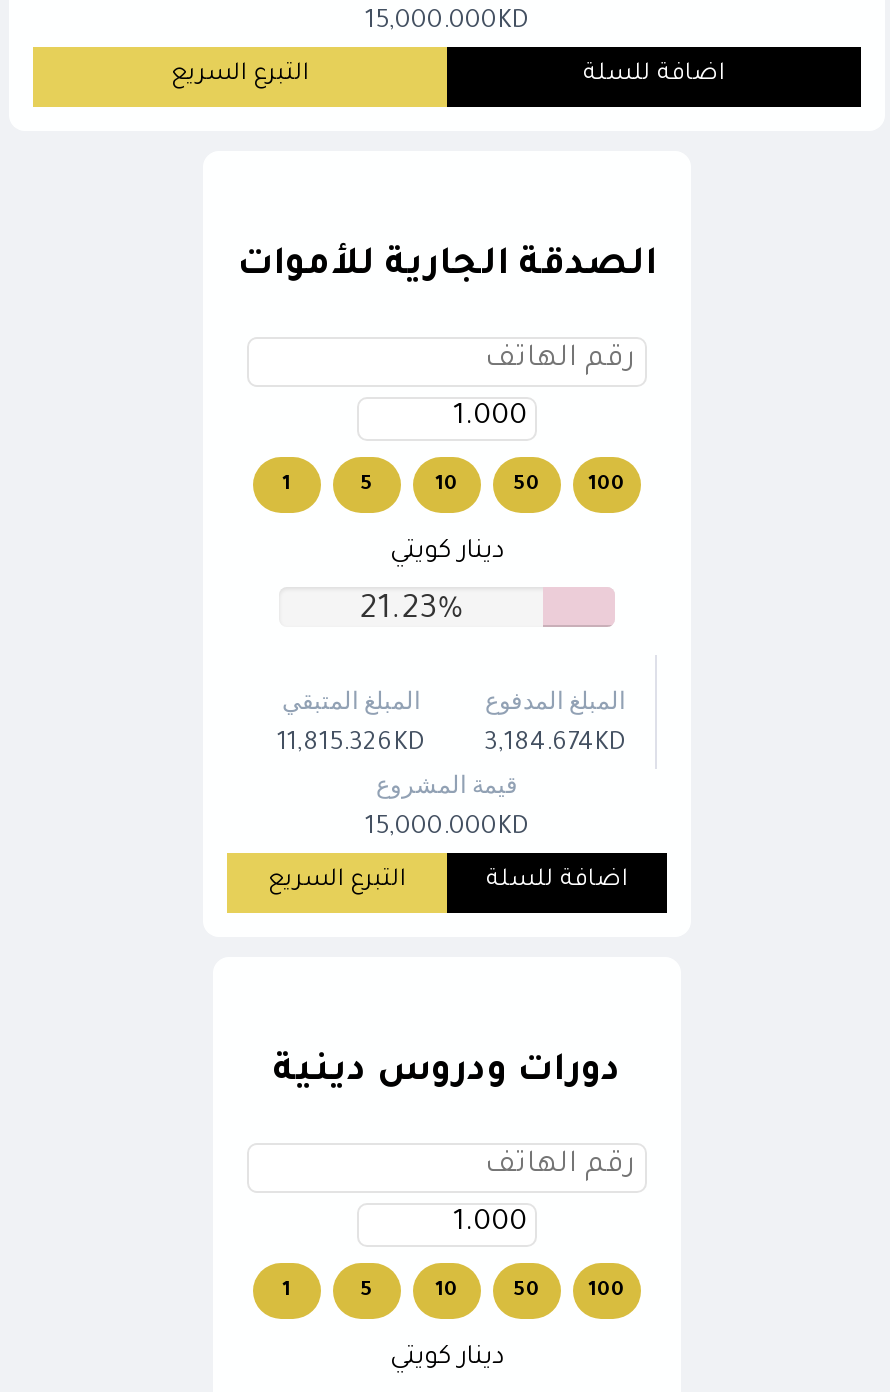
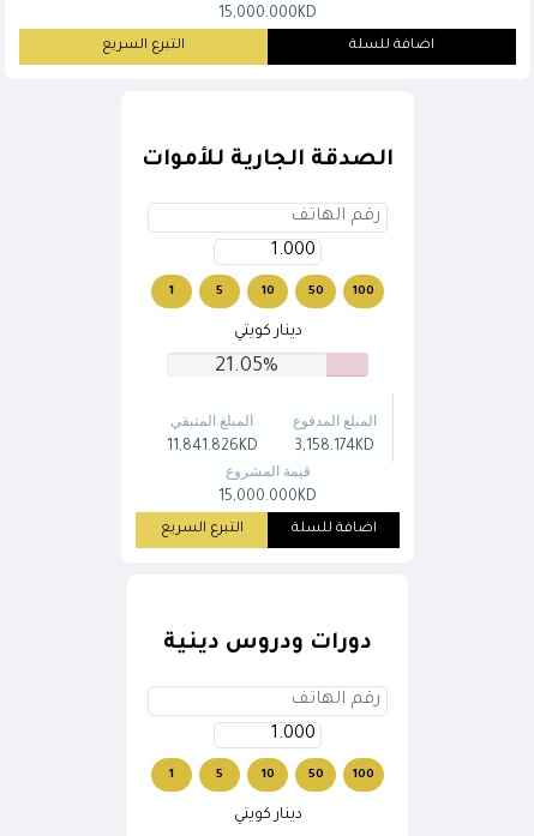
- 21.23%
+ 21.05%

- 11,815.326KD
+ 11,841.826KD

- 3,184.674KD
+ 3,158.174KD
